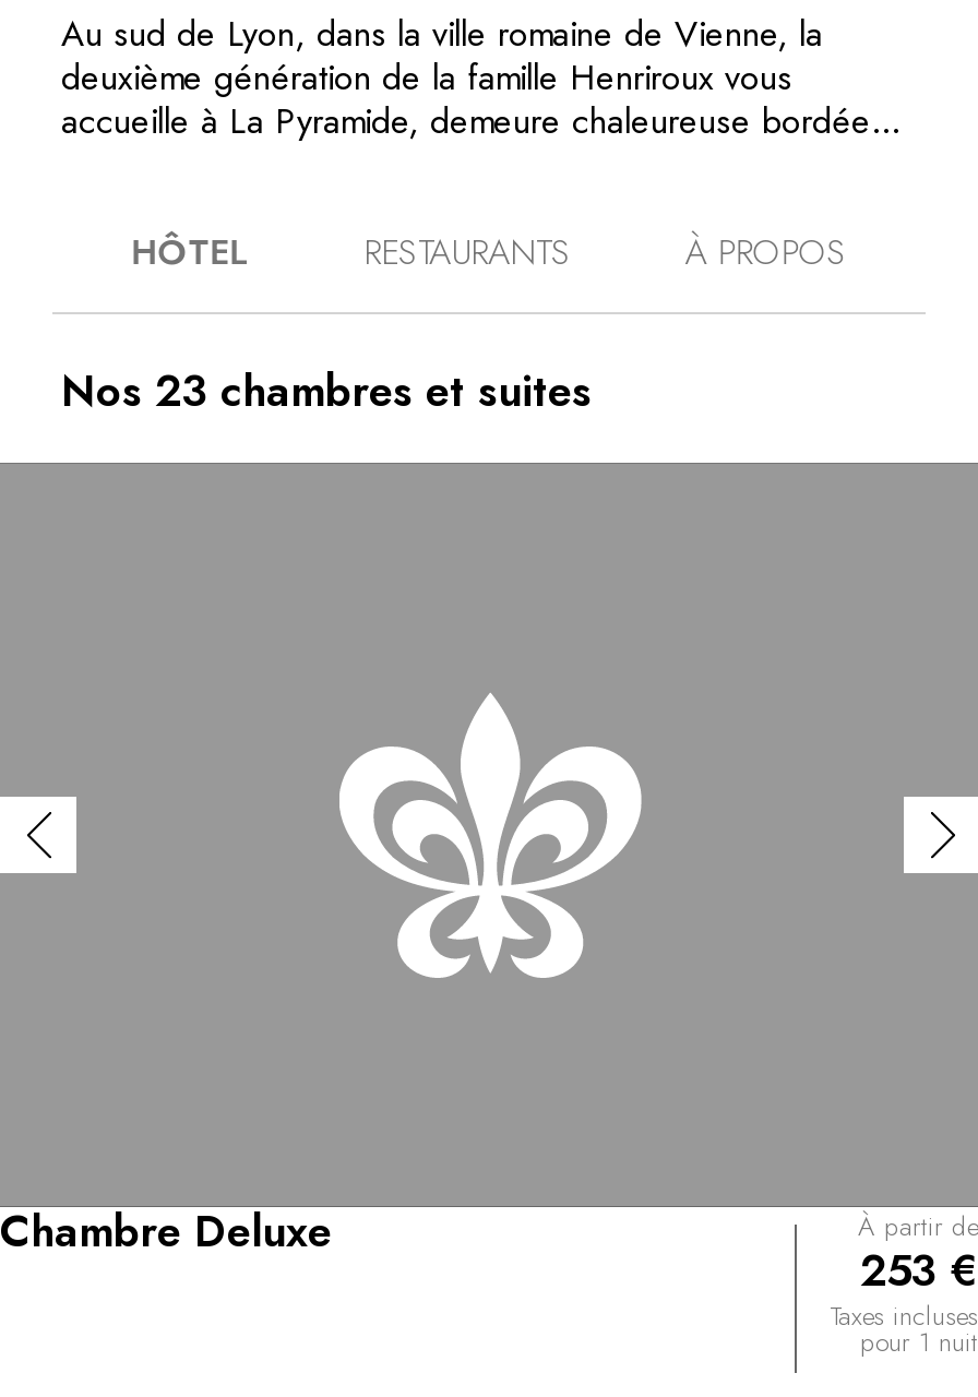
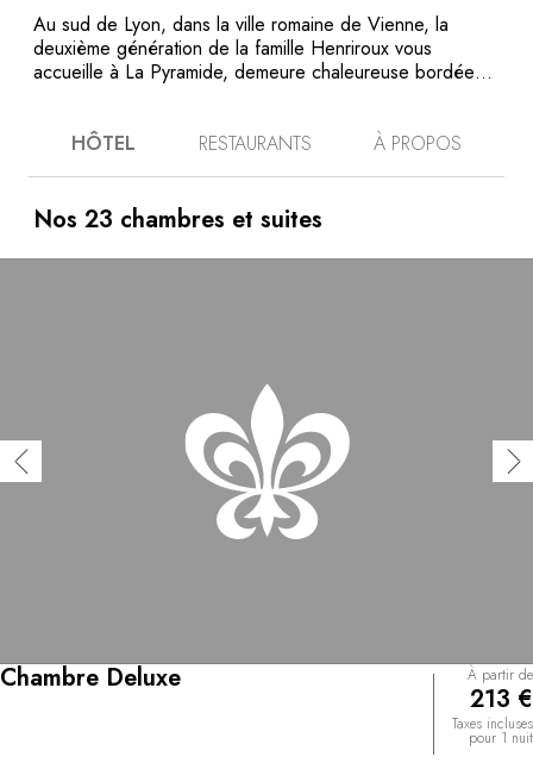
- 253 €
+ 213 €
